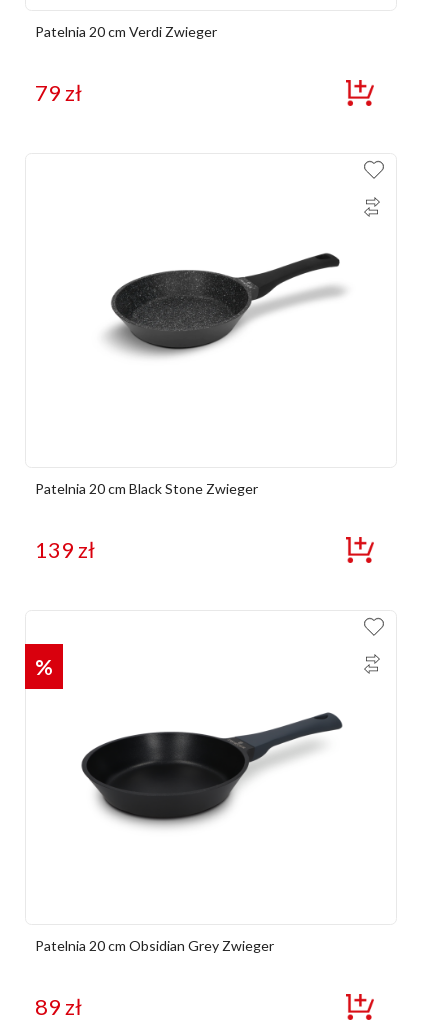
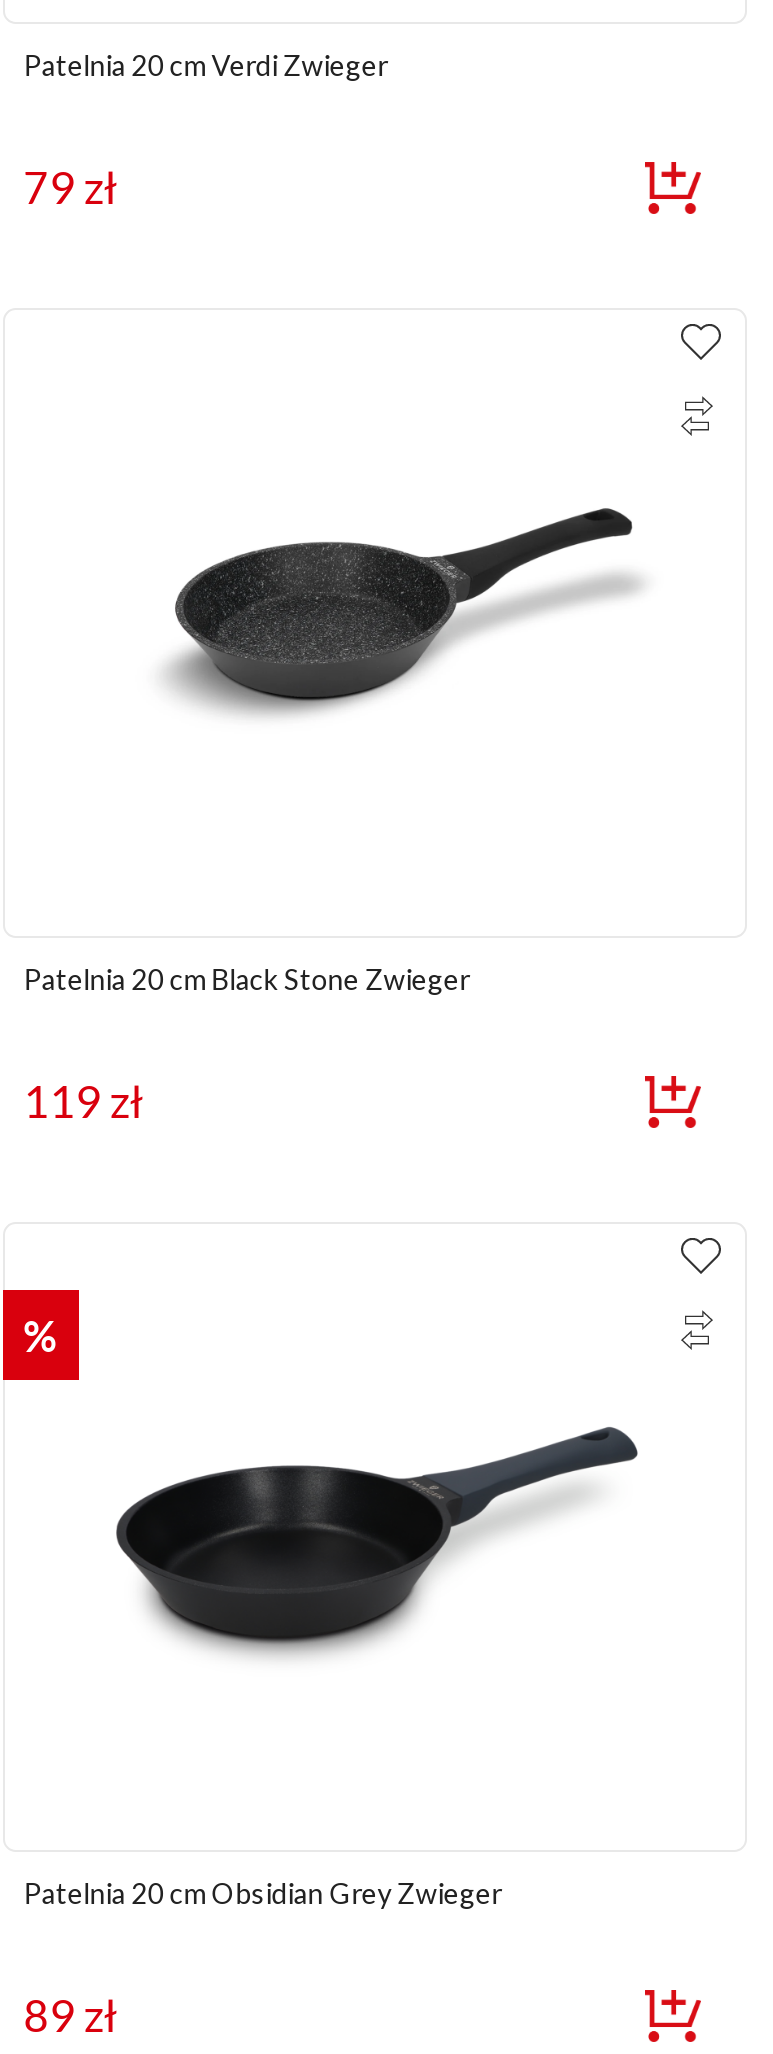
- 139 zł
+ 119 zł
